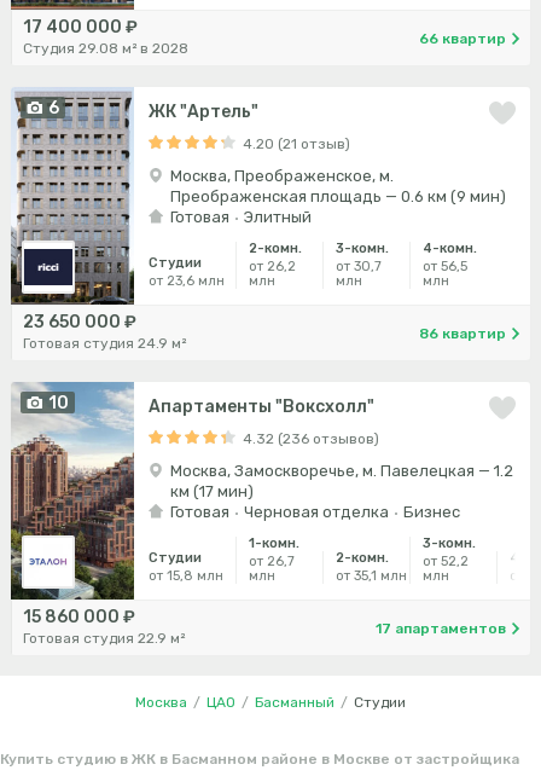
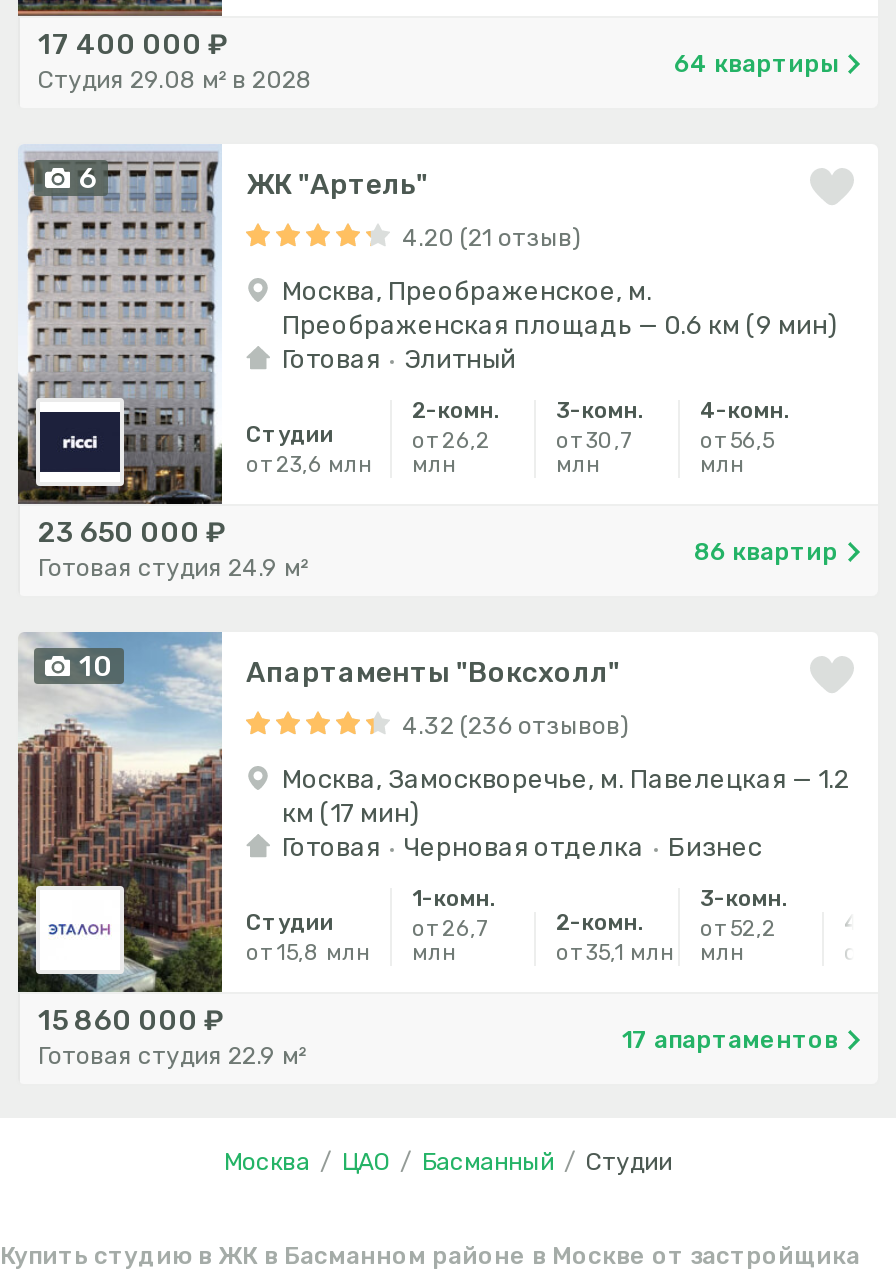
- 66 квартир
+ 64 квартиры
